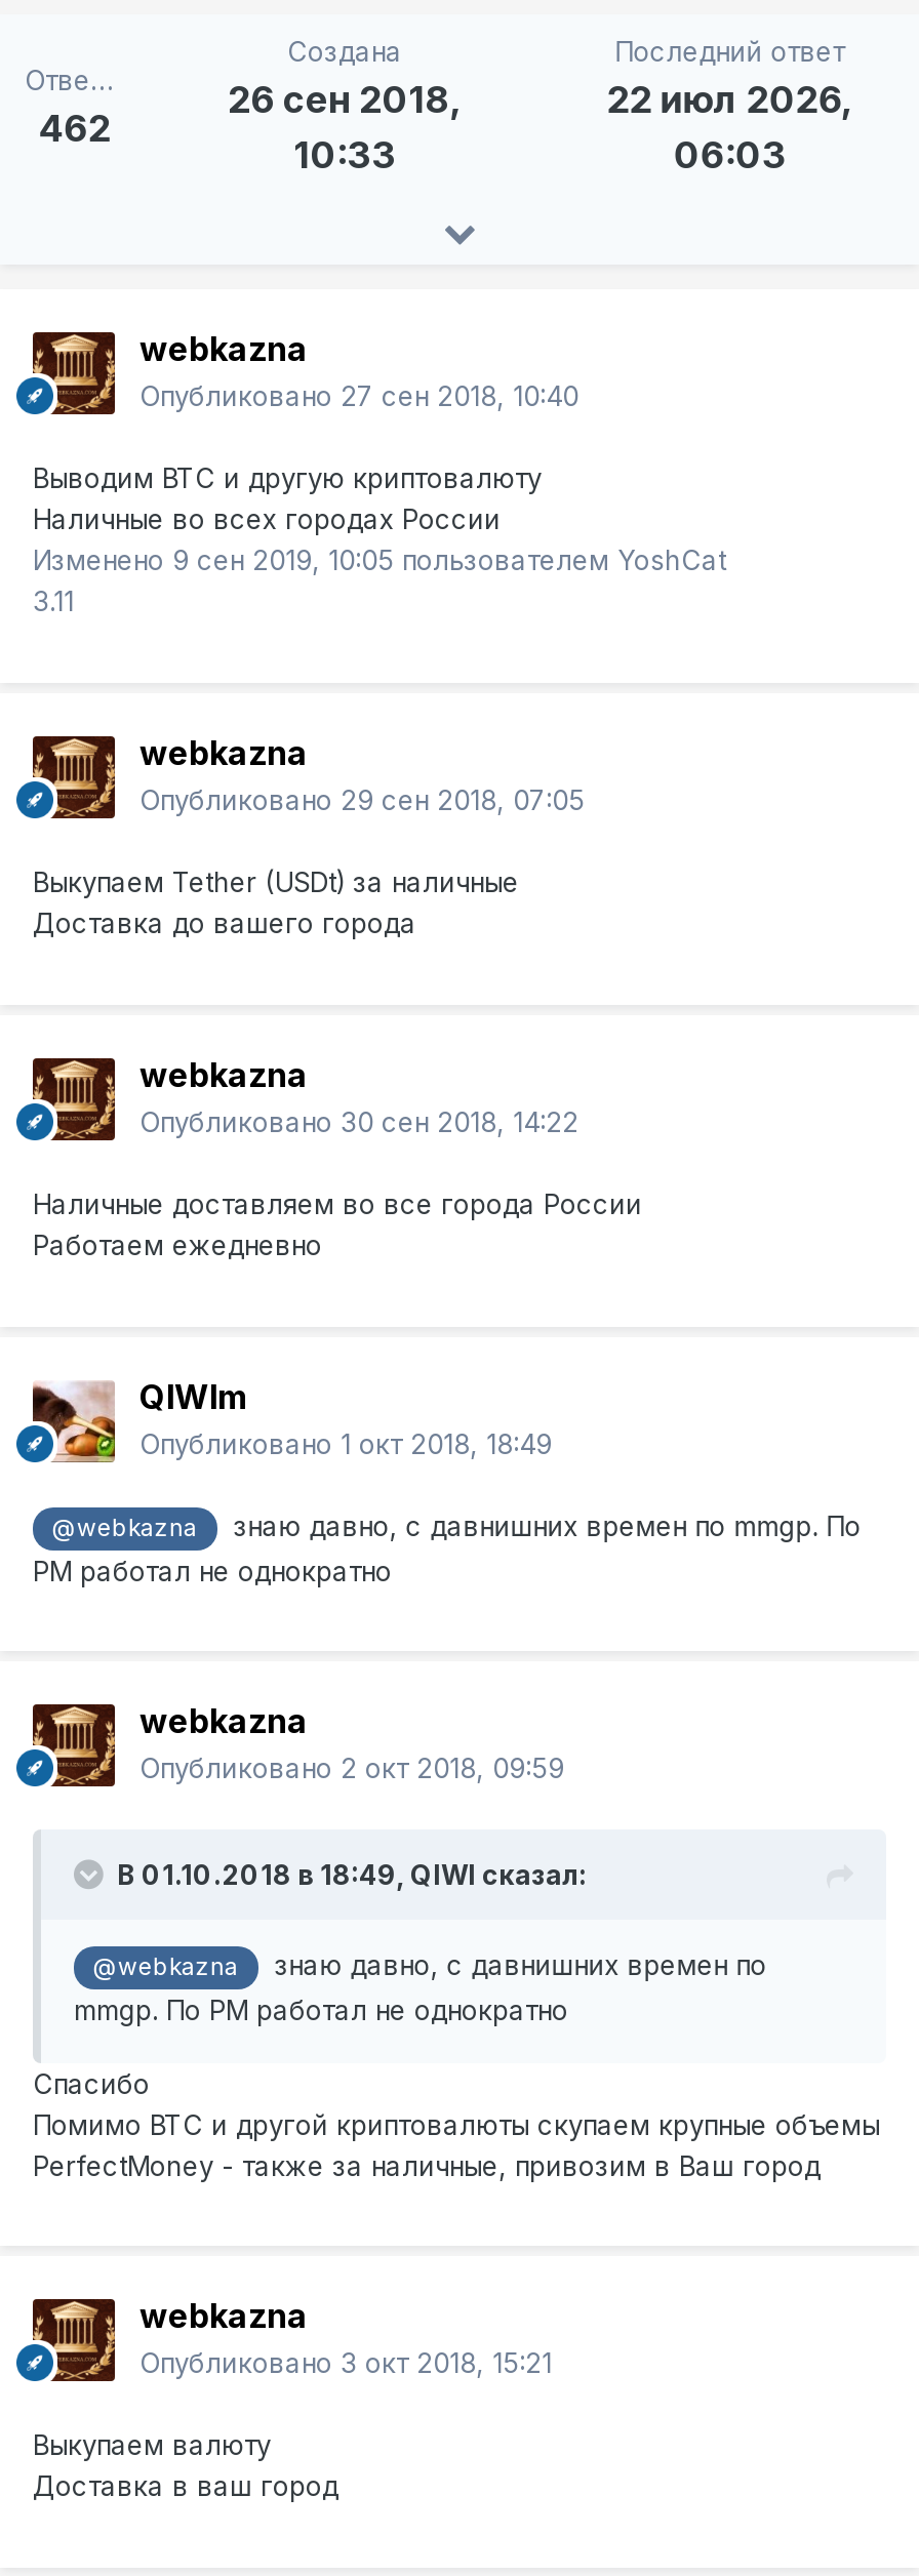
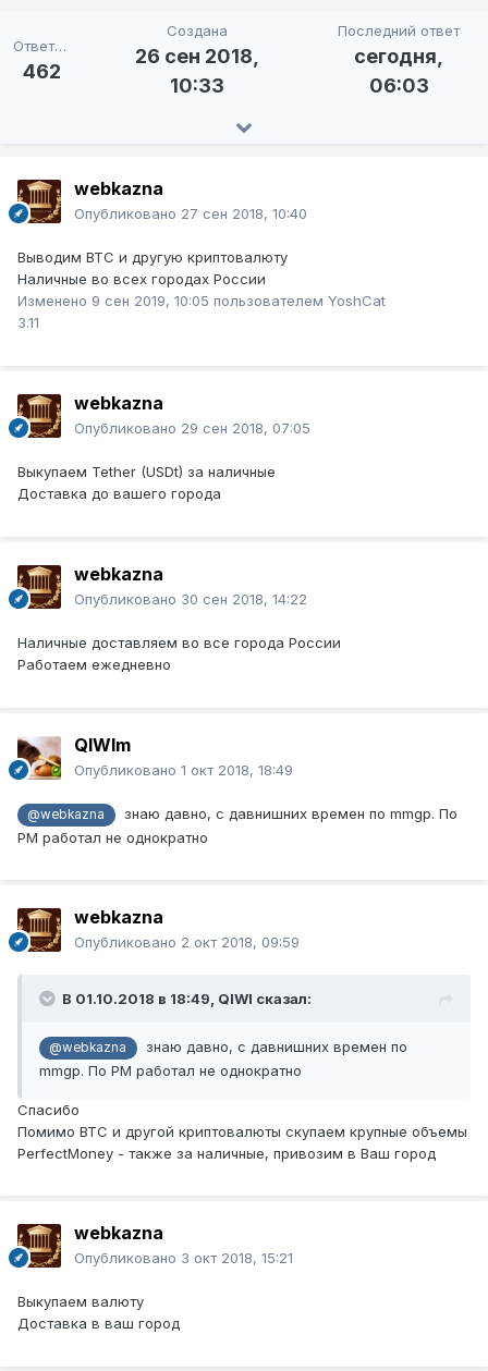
- 22 июл 2026,
+ сегодня,
